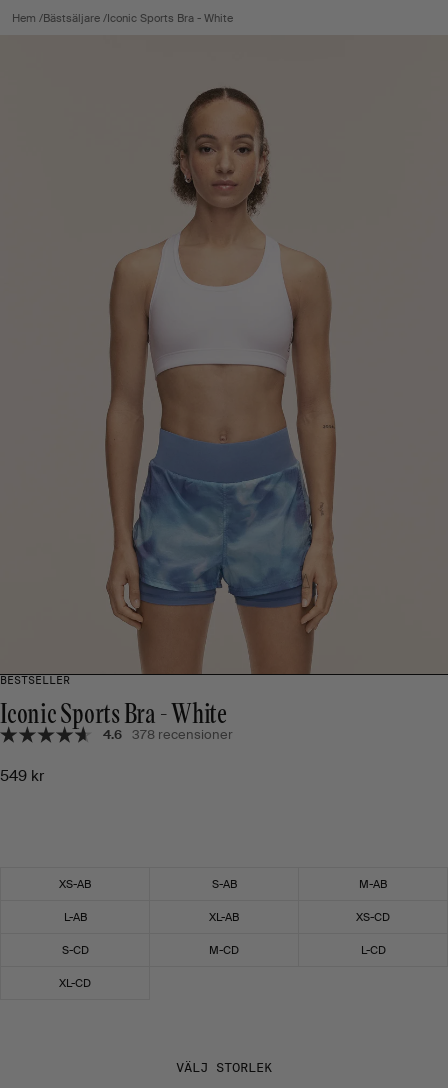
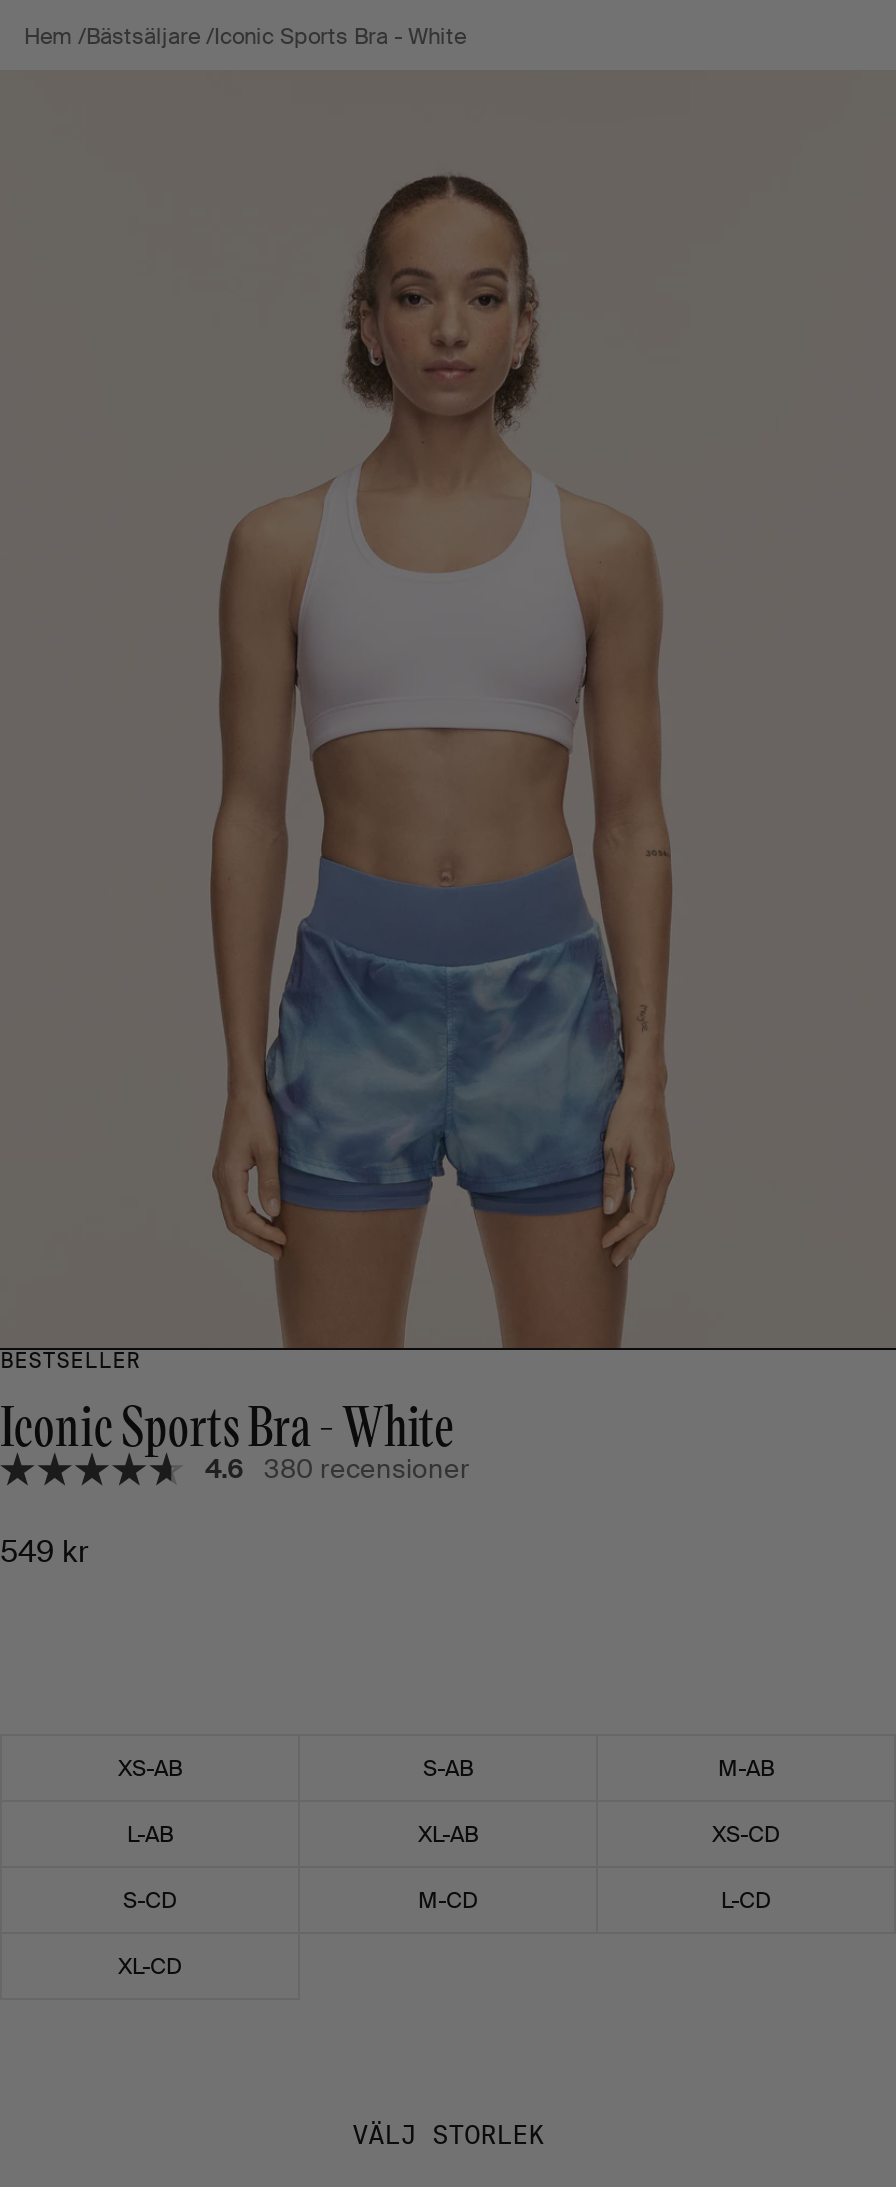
- 4.6 378 recensioner
+ 4.6 380 recensioner
